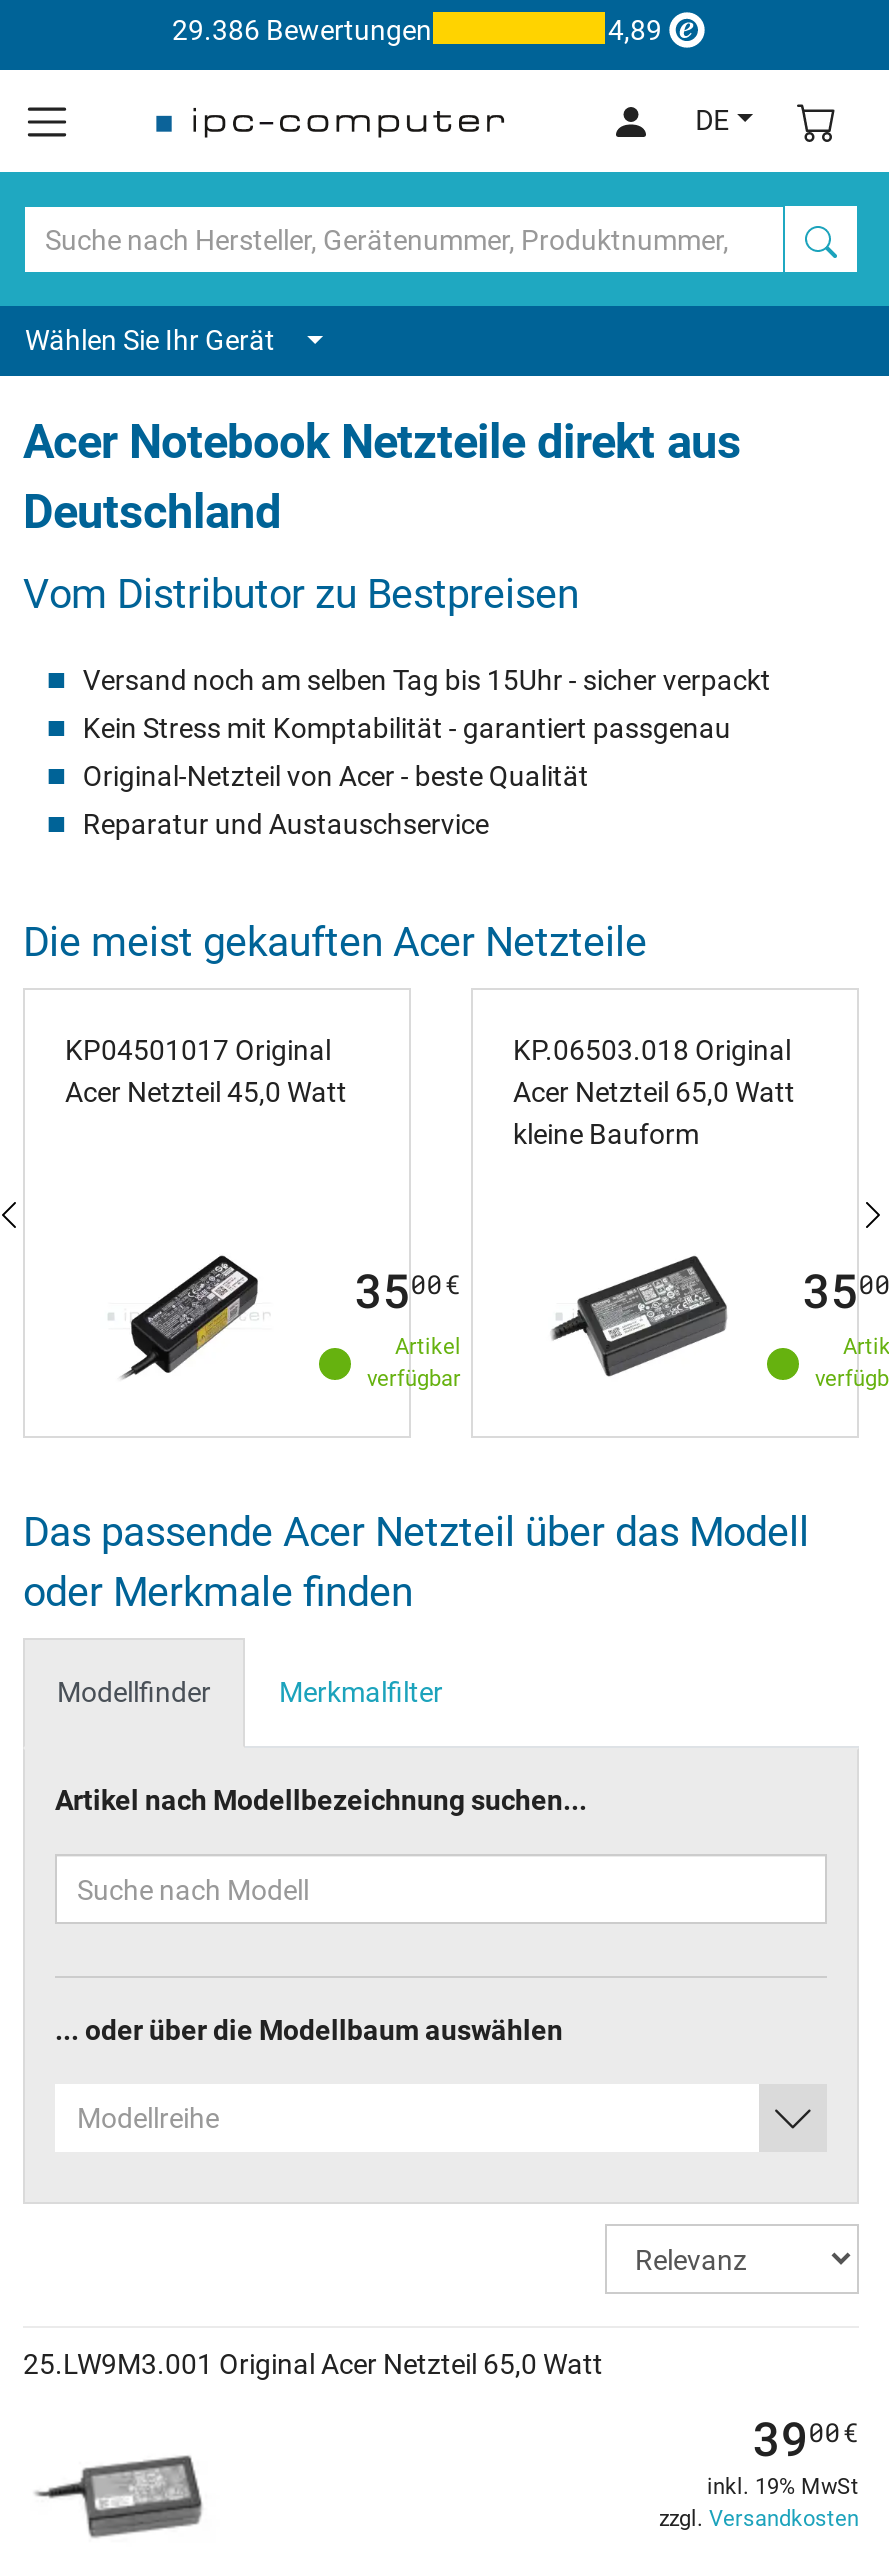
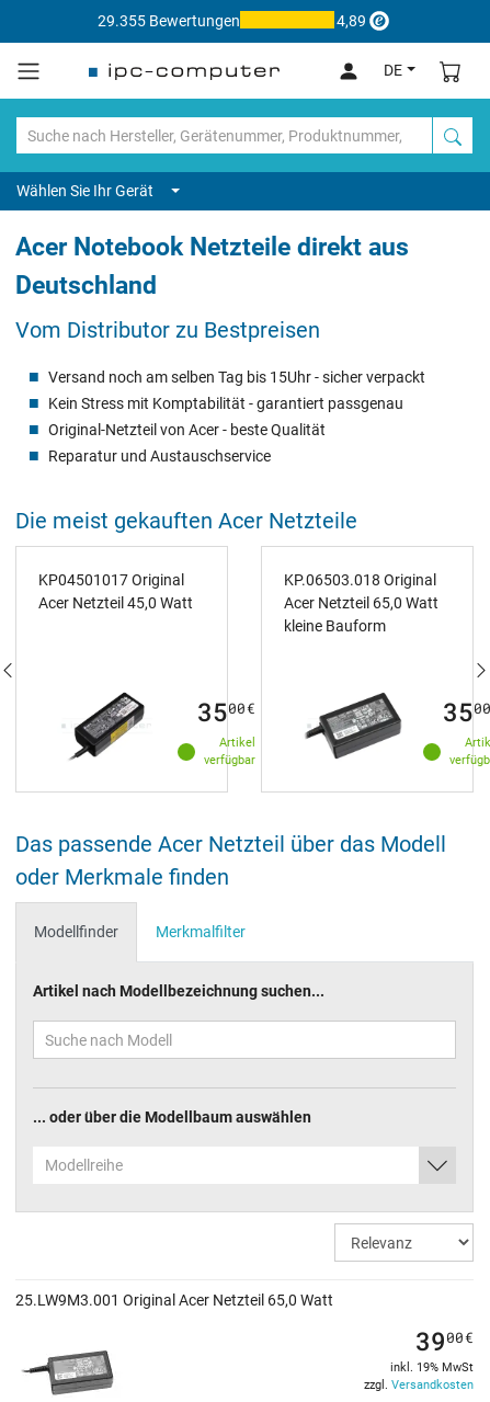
- 29.386 Bewertungen
+ 29.355 Bewertungen
